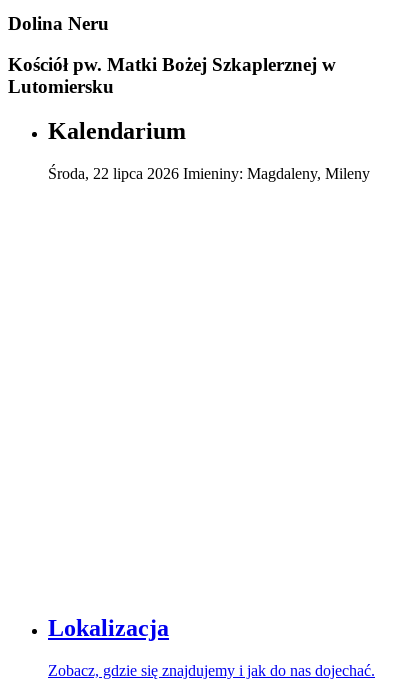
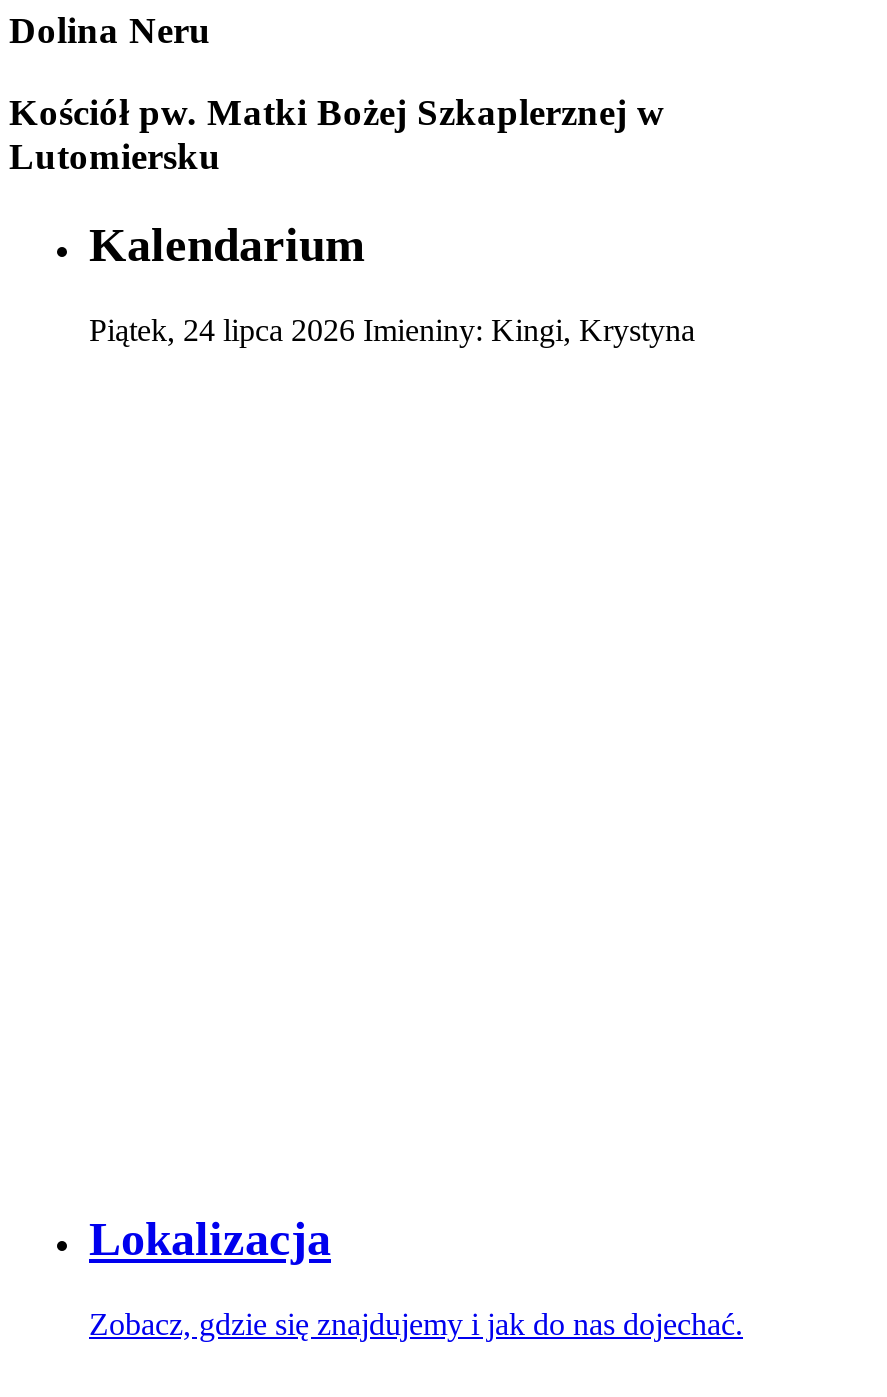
- Środa, 22 lipca 2026 Imieniny: Magdaleny, Mileny
+ Piątek, 24 lipca 2026 Imieniny: Kingi, Krystyna
